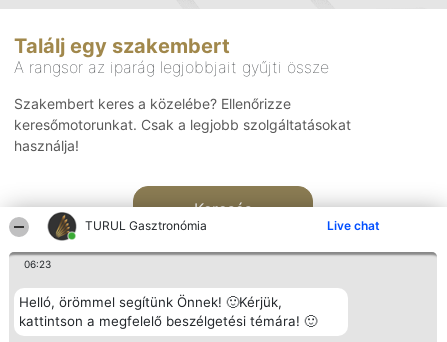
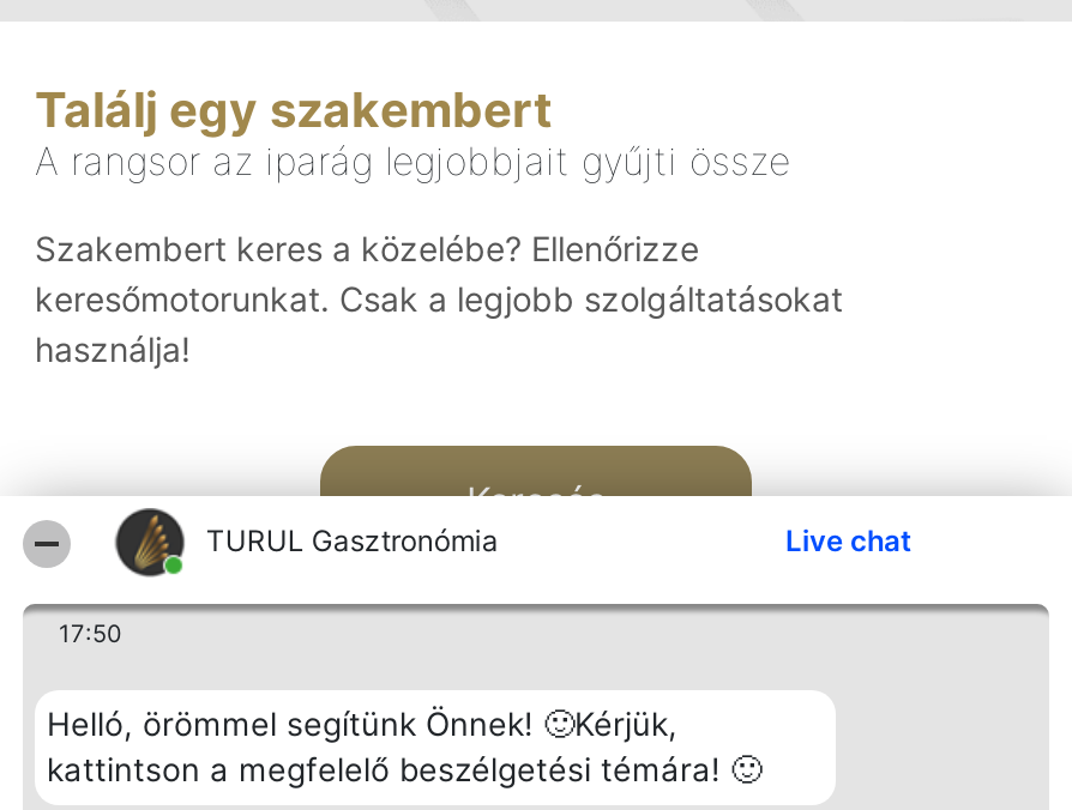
- 06:23
+ 17:50
